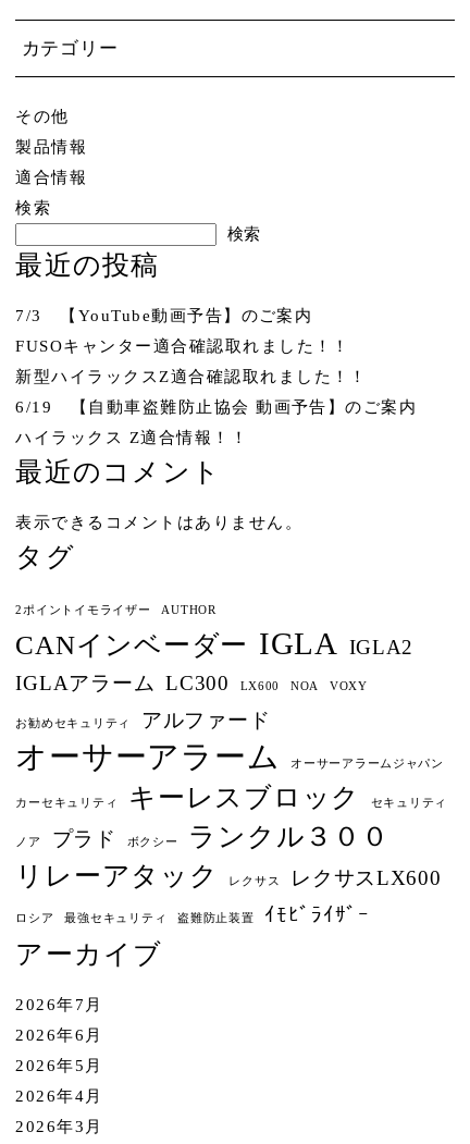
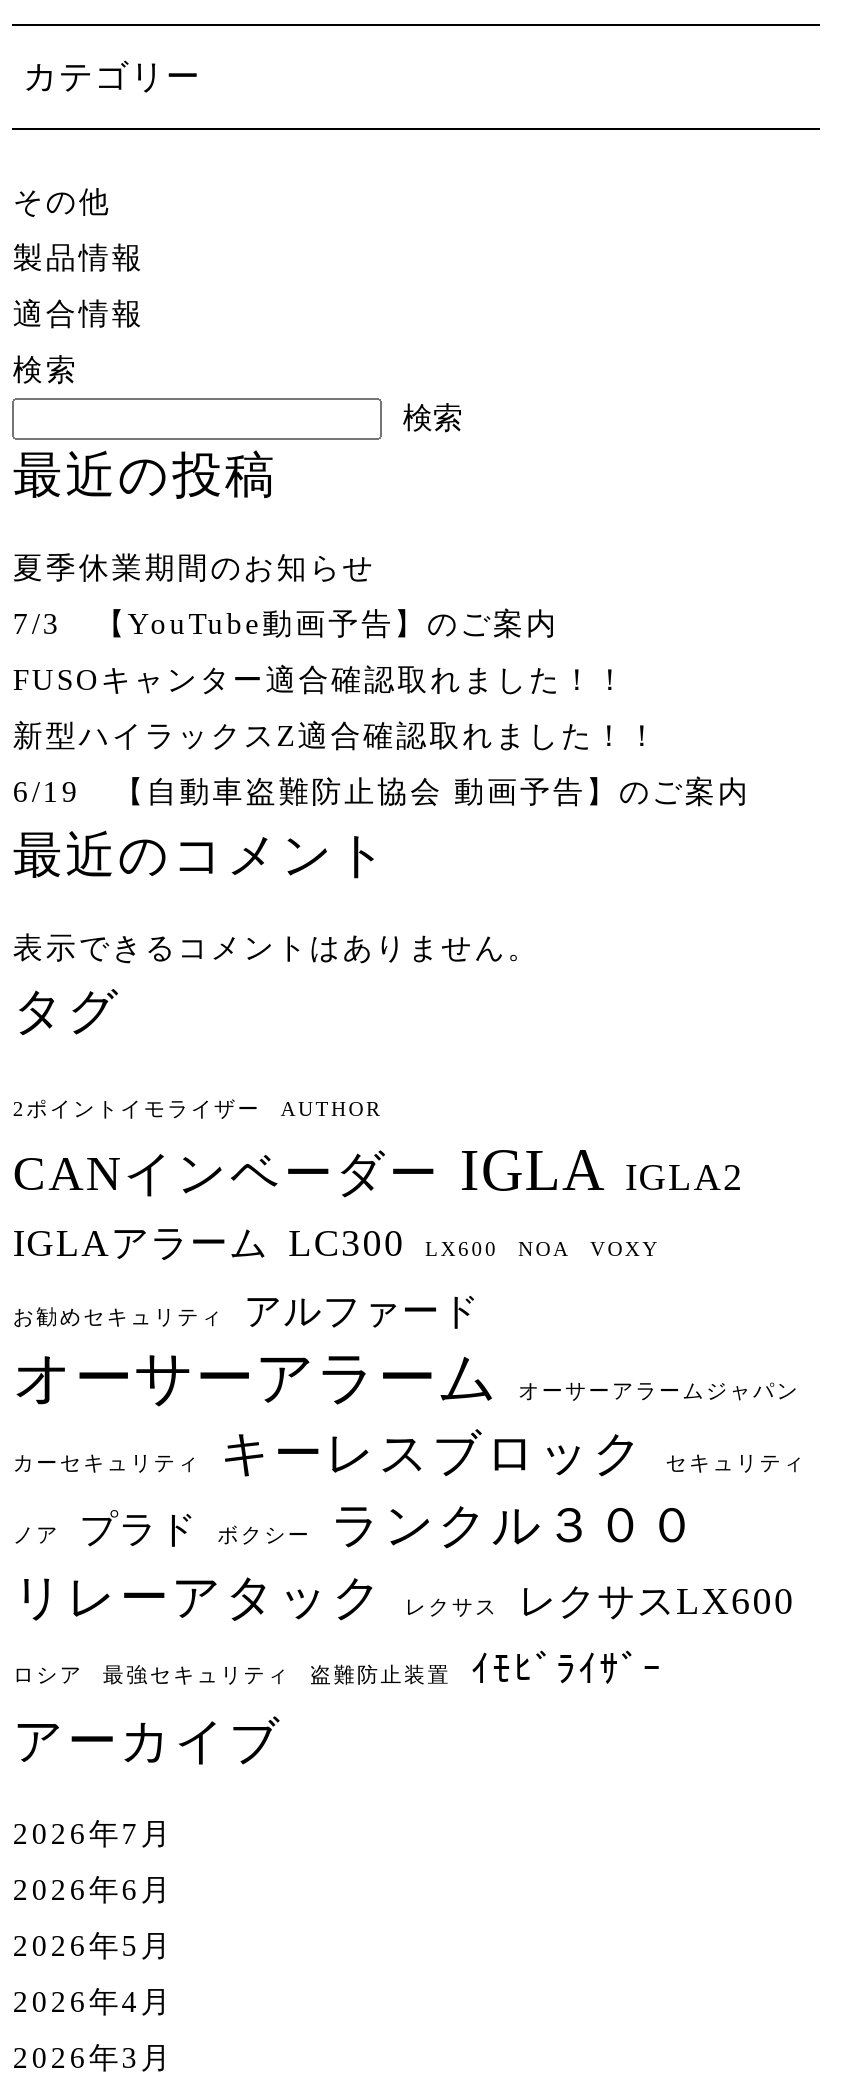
+ 夏季休業期間のお知らせ

moved down: 7/3 【YouTube動画予告】のご案内 | FUSOキャンター適合確認取れました！！ | 新型ハイラックスZ適合確認取れました！！ | 6/19 【自動車盗難防止協会 動画予告】のご案内

- ハイラックス Z適合情報！！
